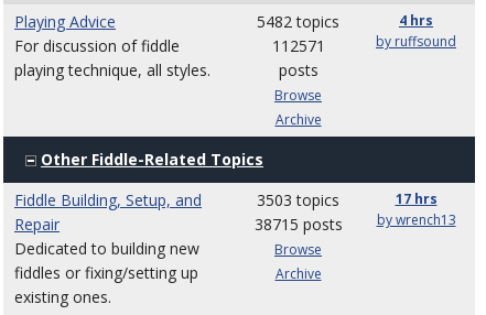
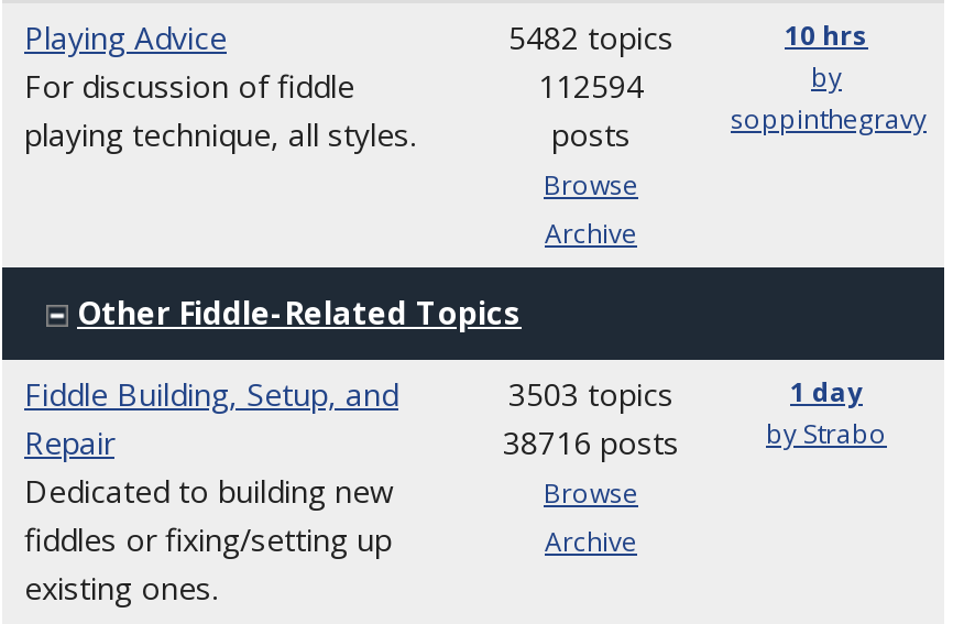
- 4 hrs
- by ruffsound
+ 10 hrs
+ by
+ soppinthegravy

- 112571
+ 112594

- 17 hrs
- by wrench13
+ 1 day
+ by Strabo

- 38715 posts
+ 38716 posts
